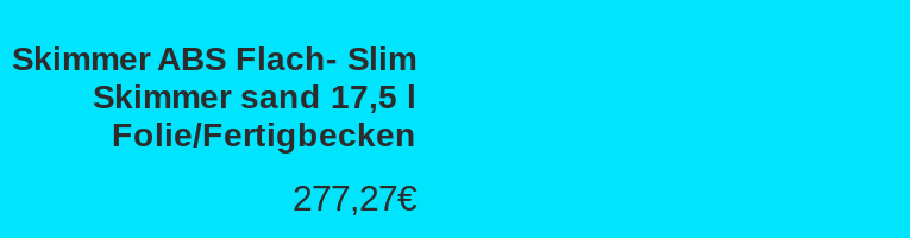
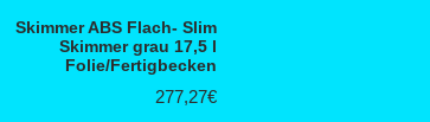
- Skimmer sand 17,5 l
+ Skimmer grau 17,5 l
